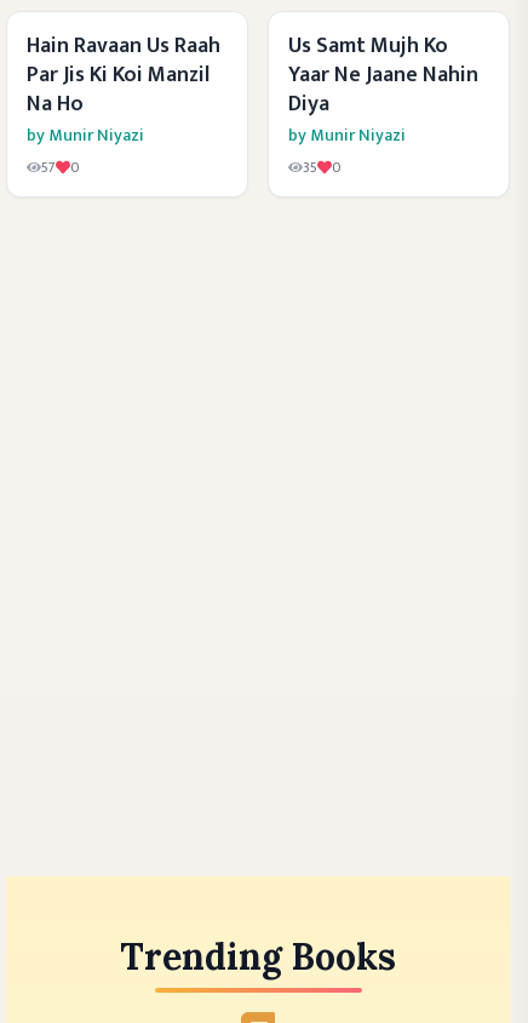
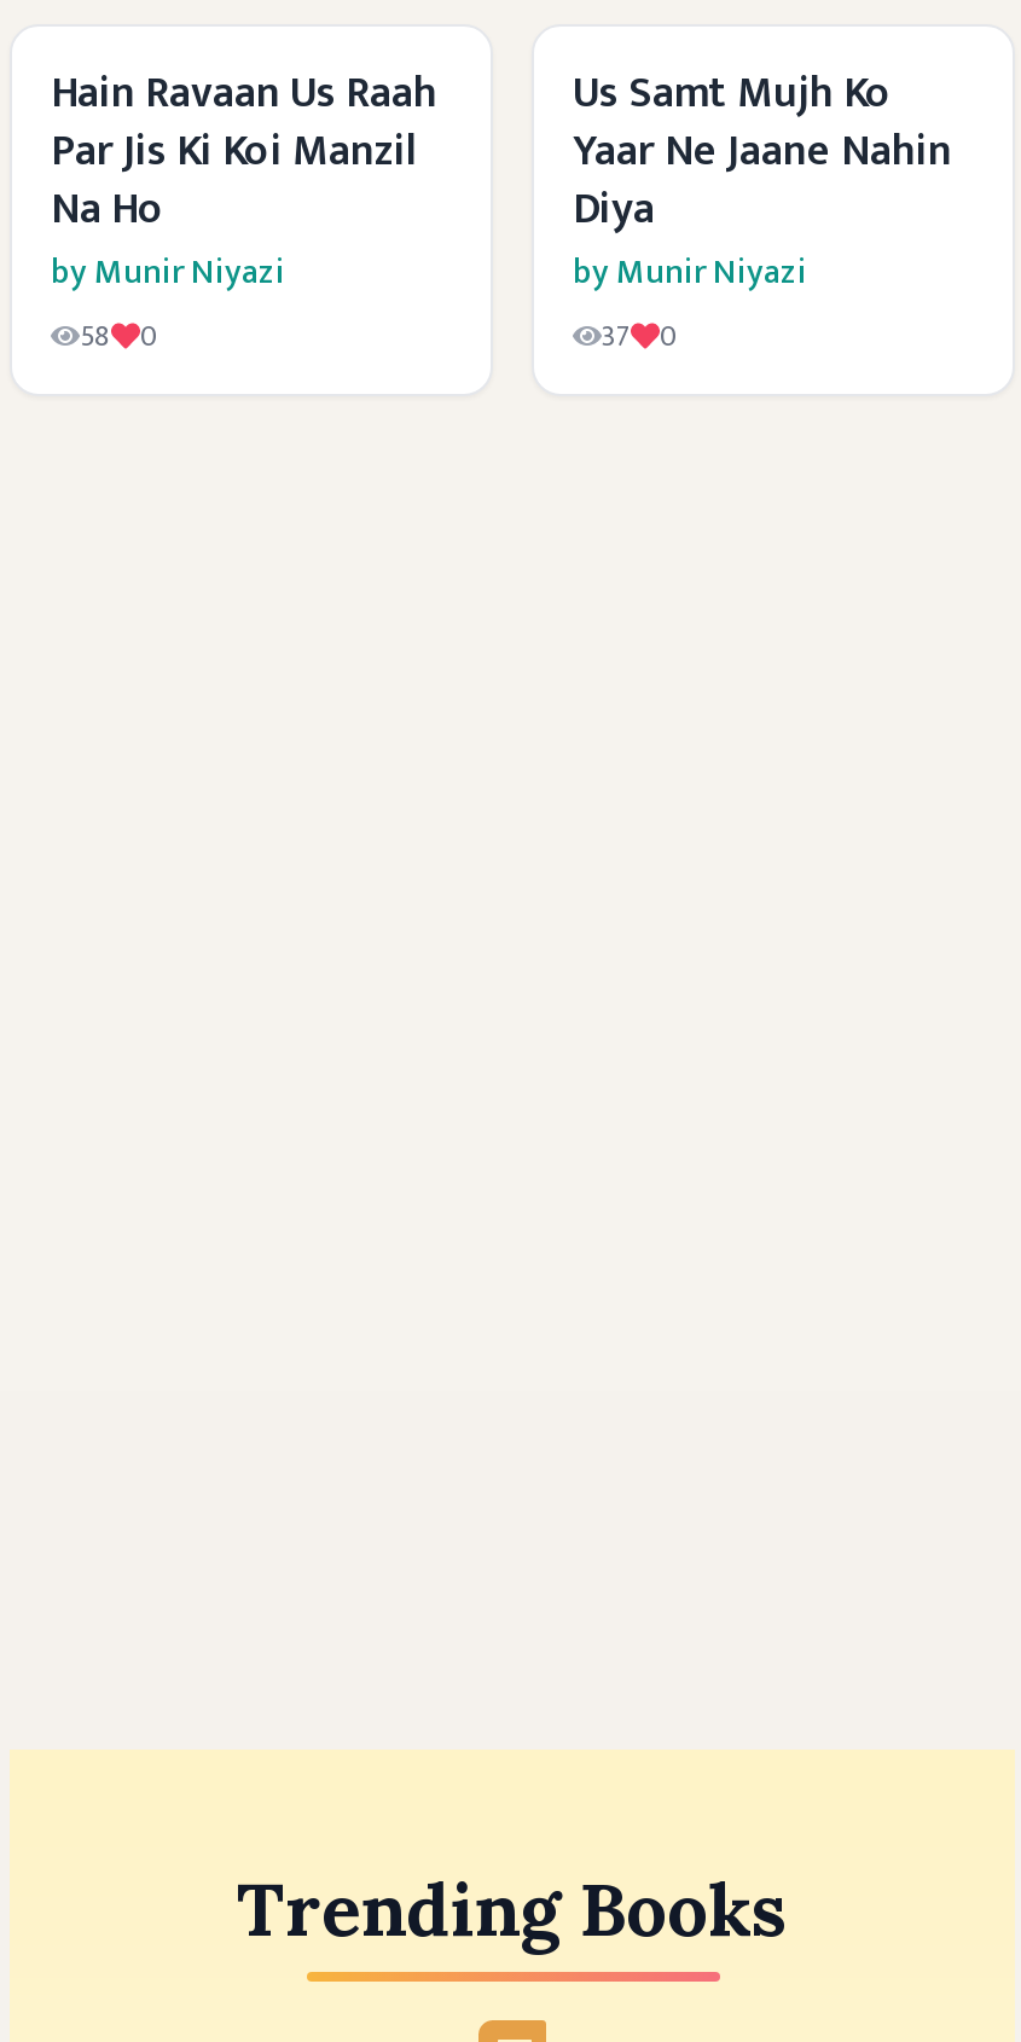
- 57 0
+ 58 0

- 35 0
+ 37 0
